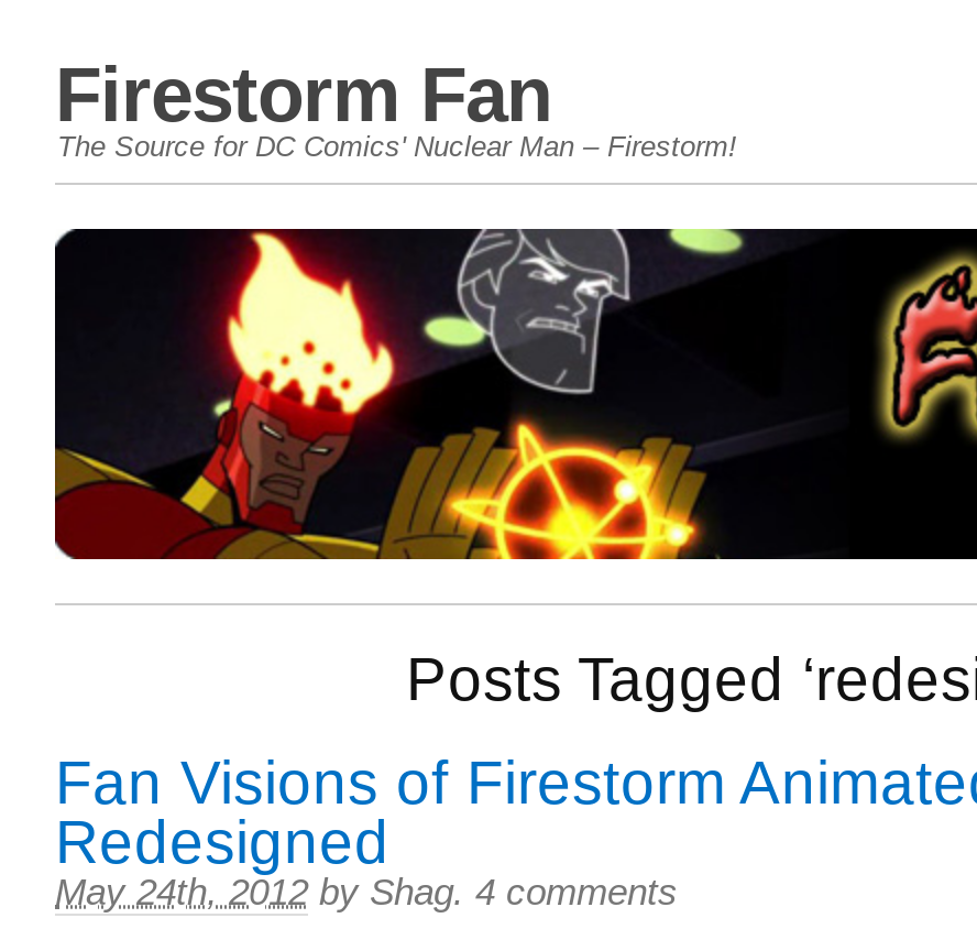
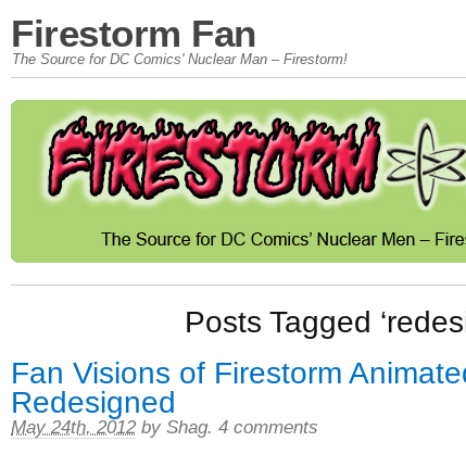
- [image]
+ [image]
